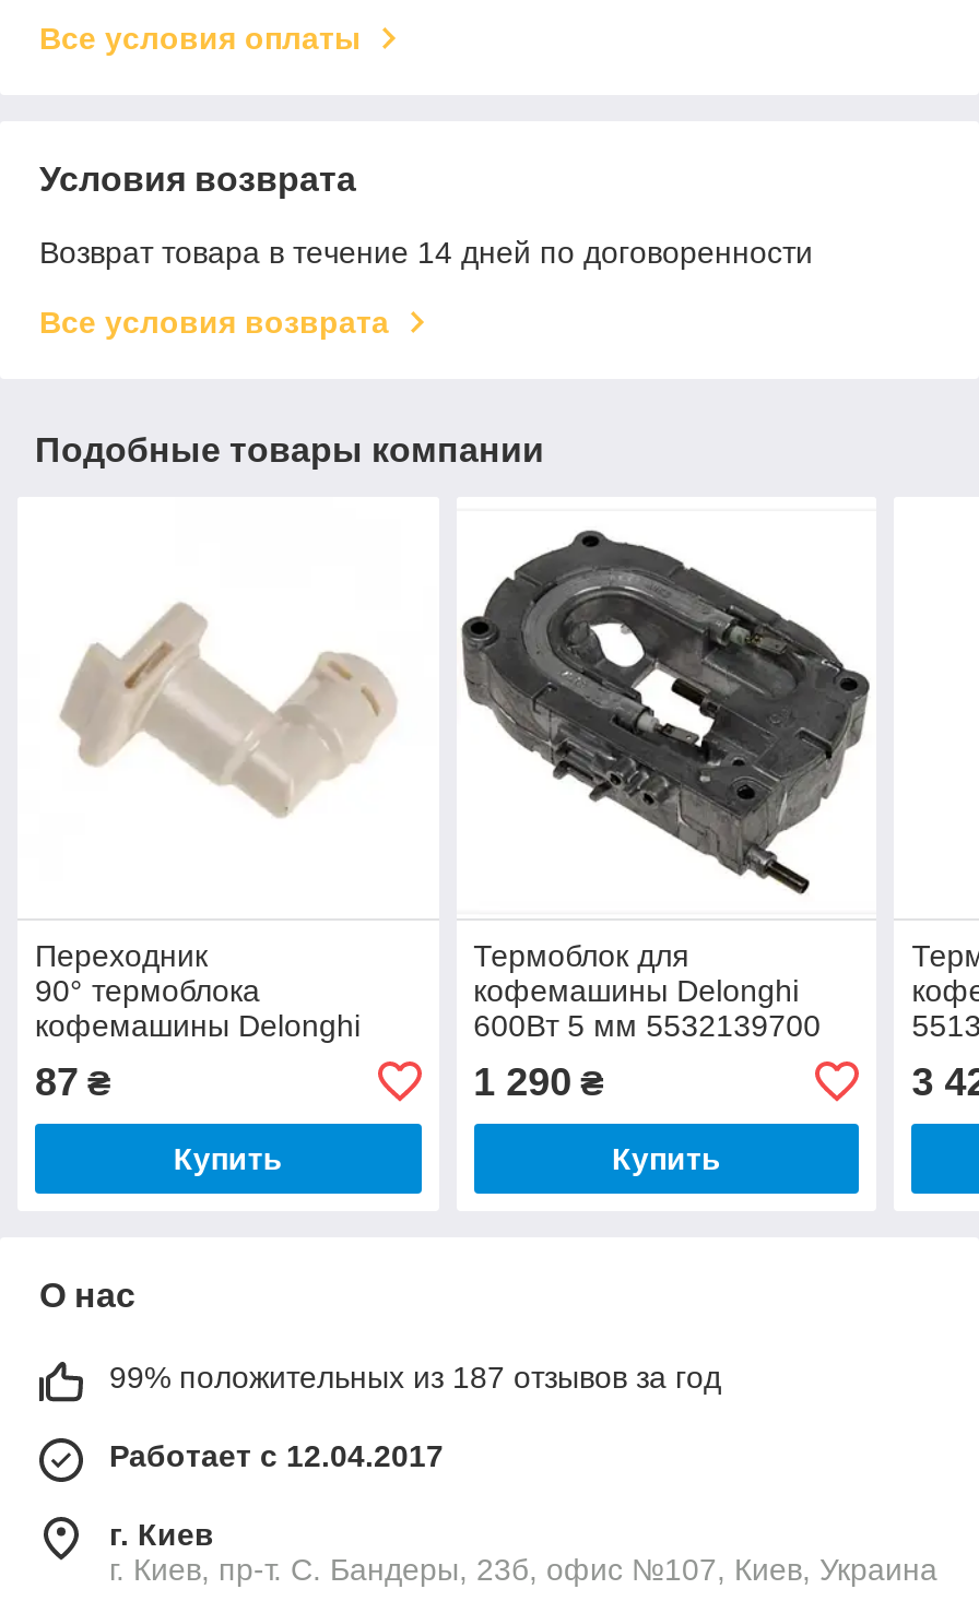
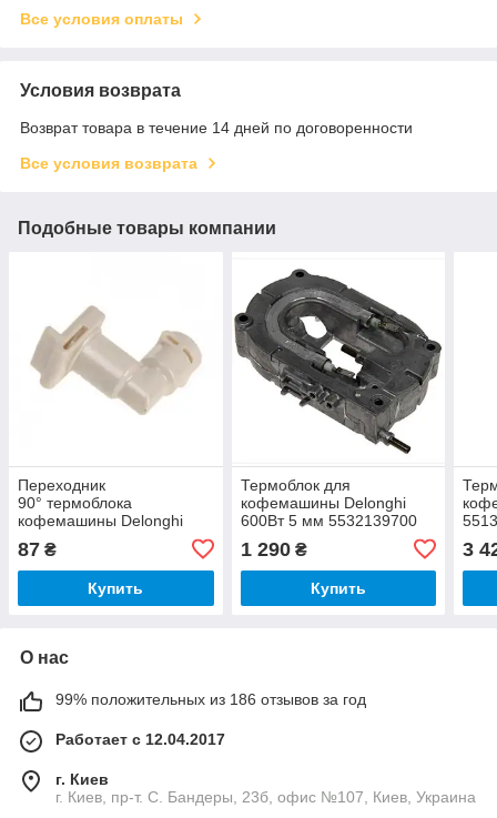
- 99% положительных из 187 отзывов за год
+ 99% положительных из 186 отзывов за год
